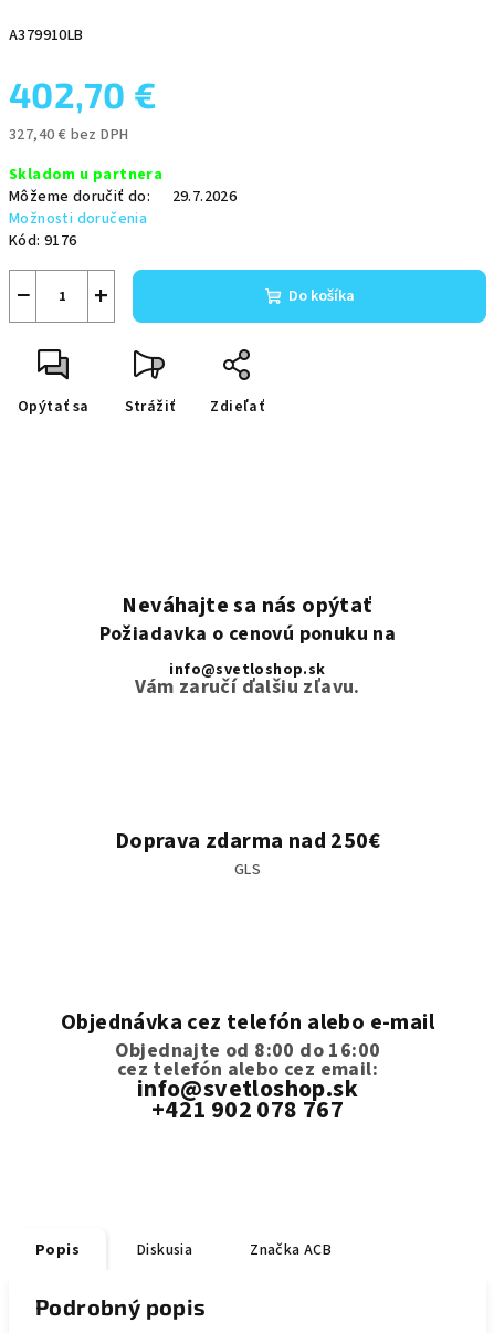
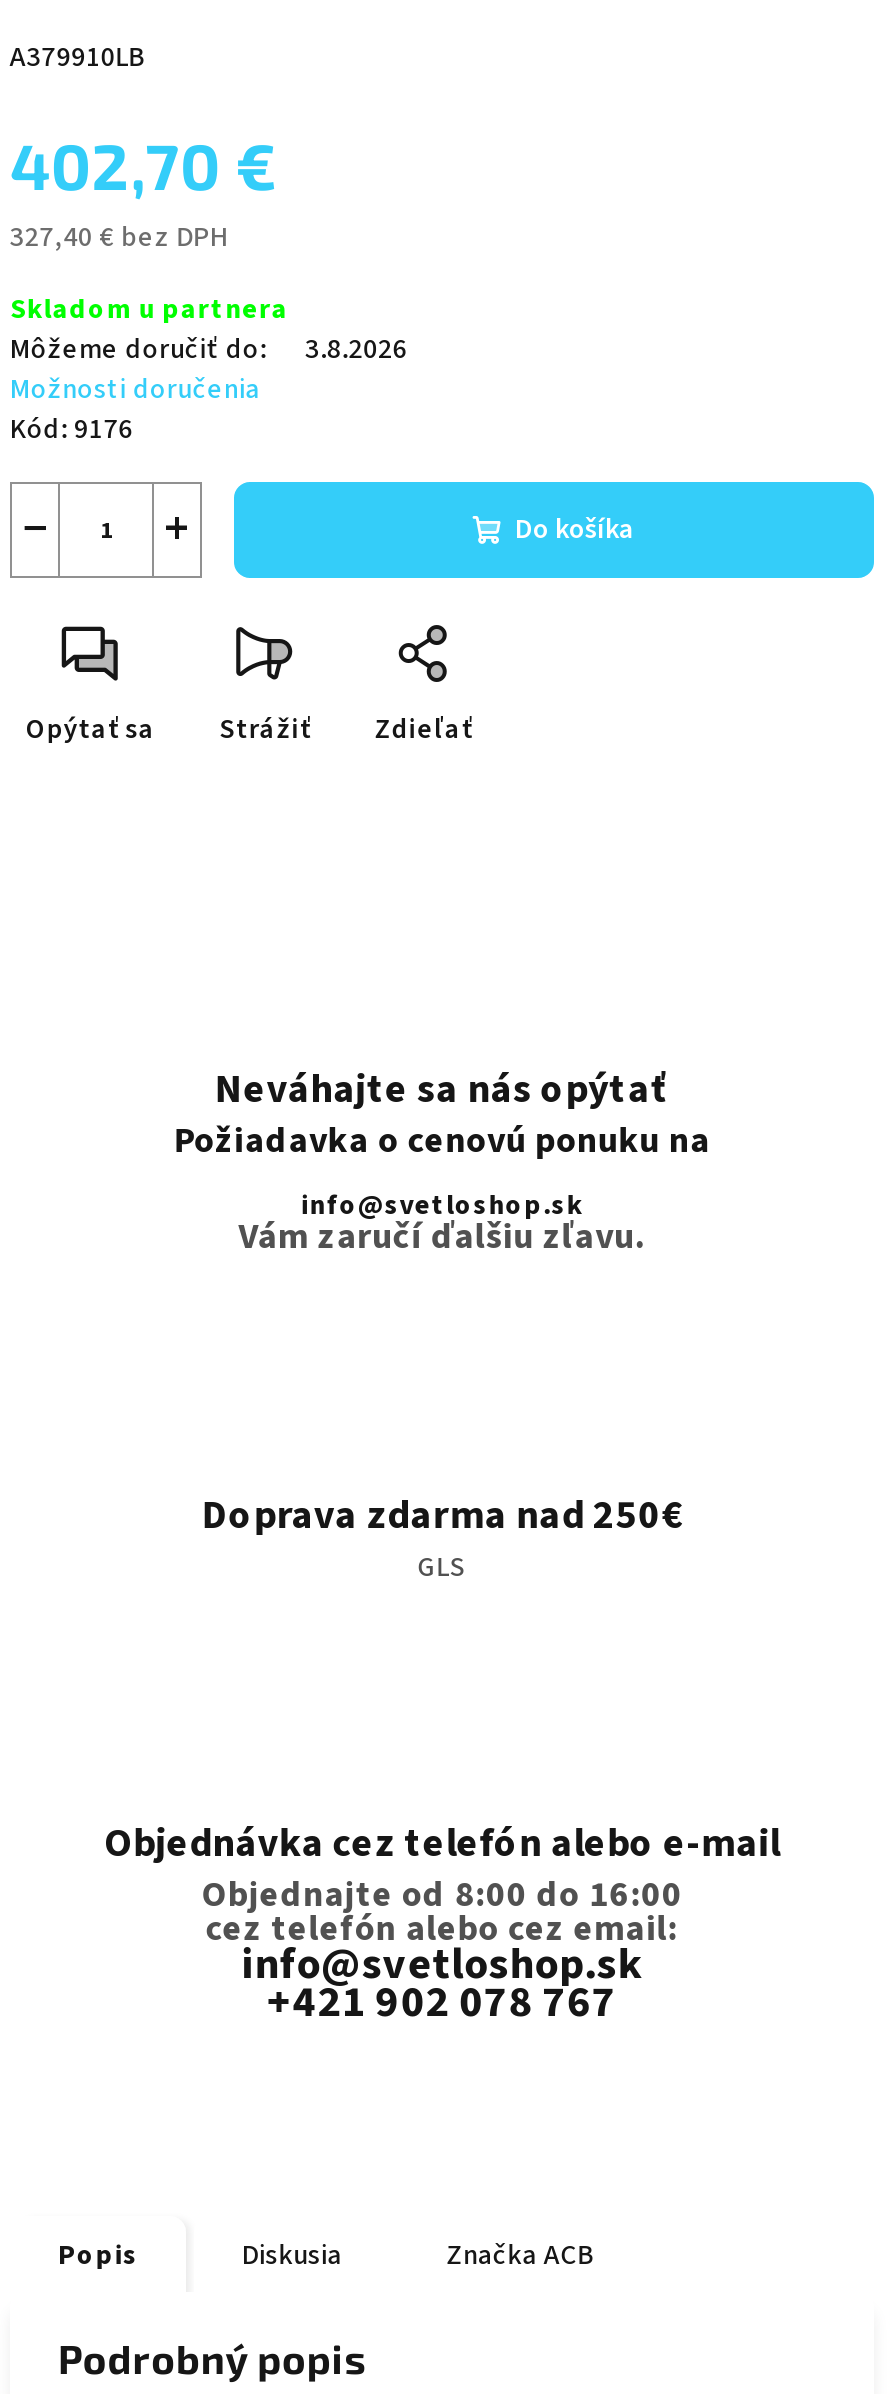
- Môžeme doručiť do: 29.7.2026
+ Môžeme doručiť do: 3.8.2026
